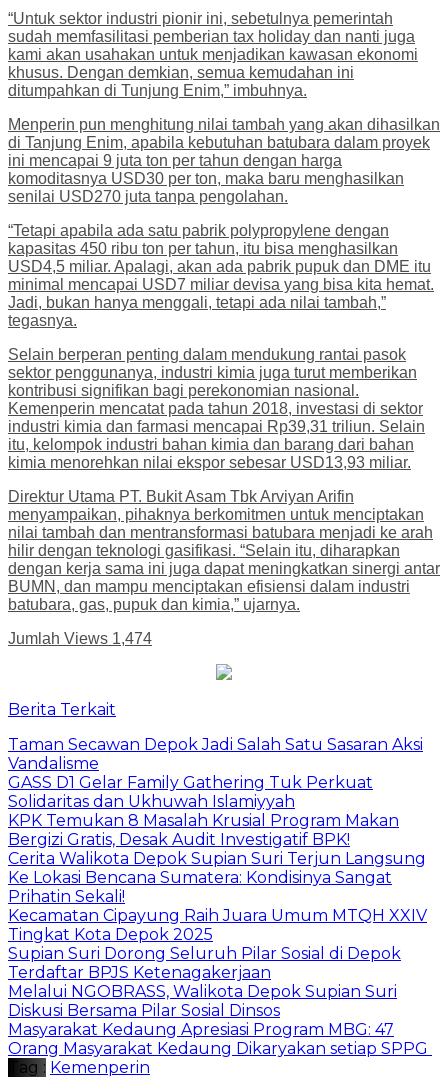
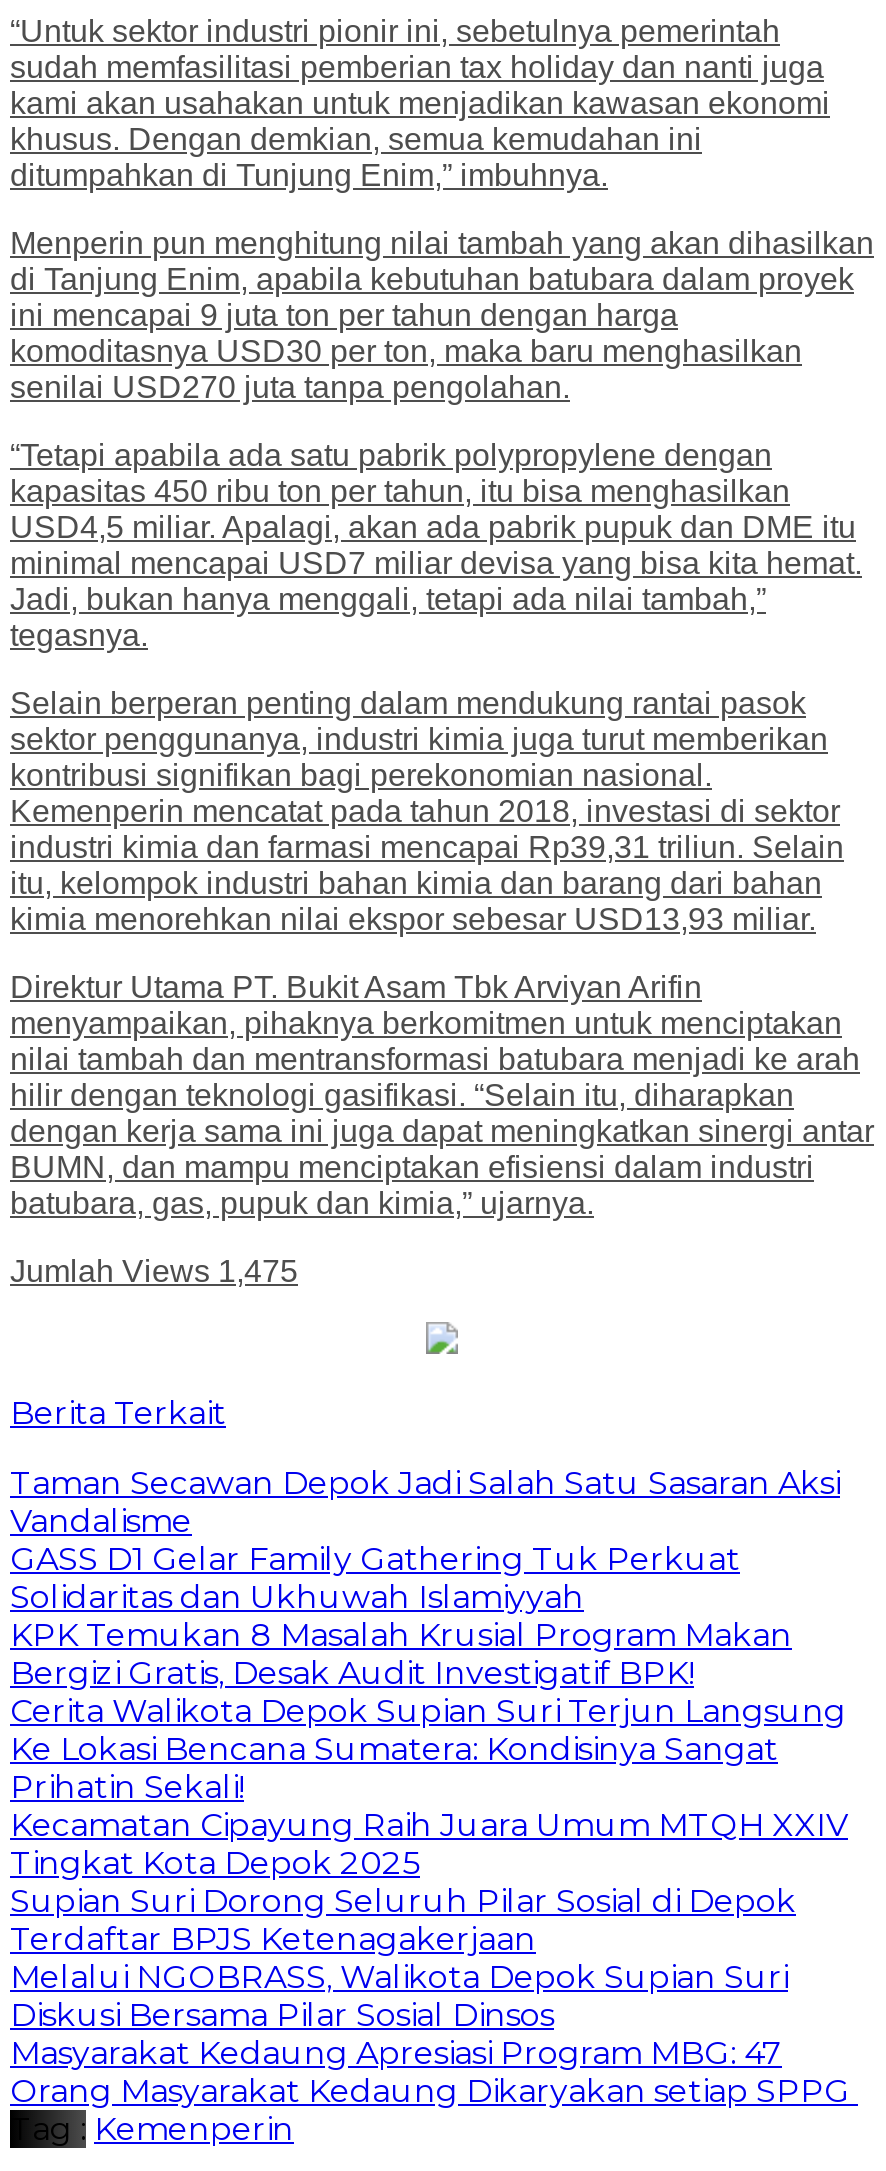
- Jumlah Views 1,474
+ Jumlah Views 1,475
